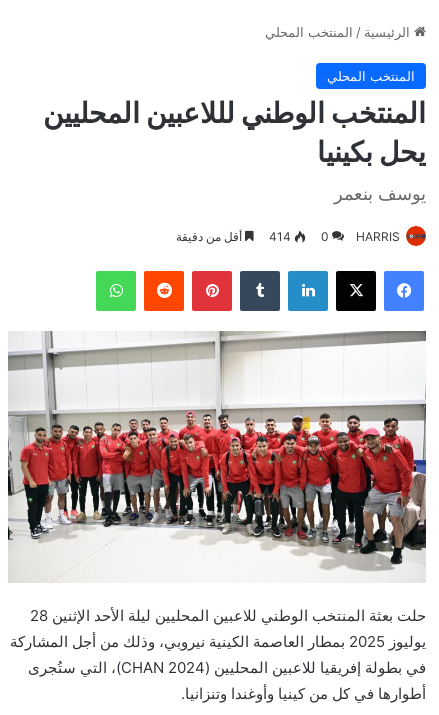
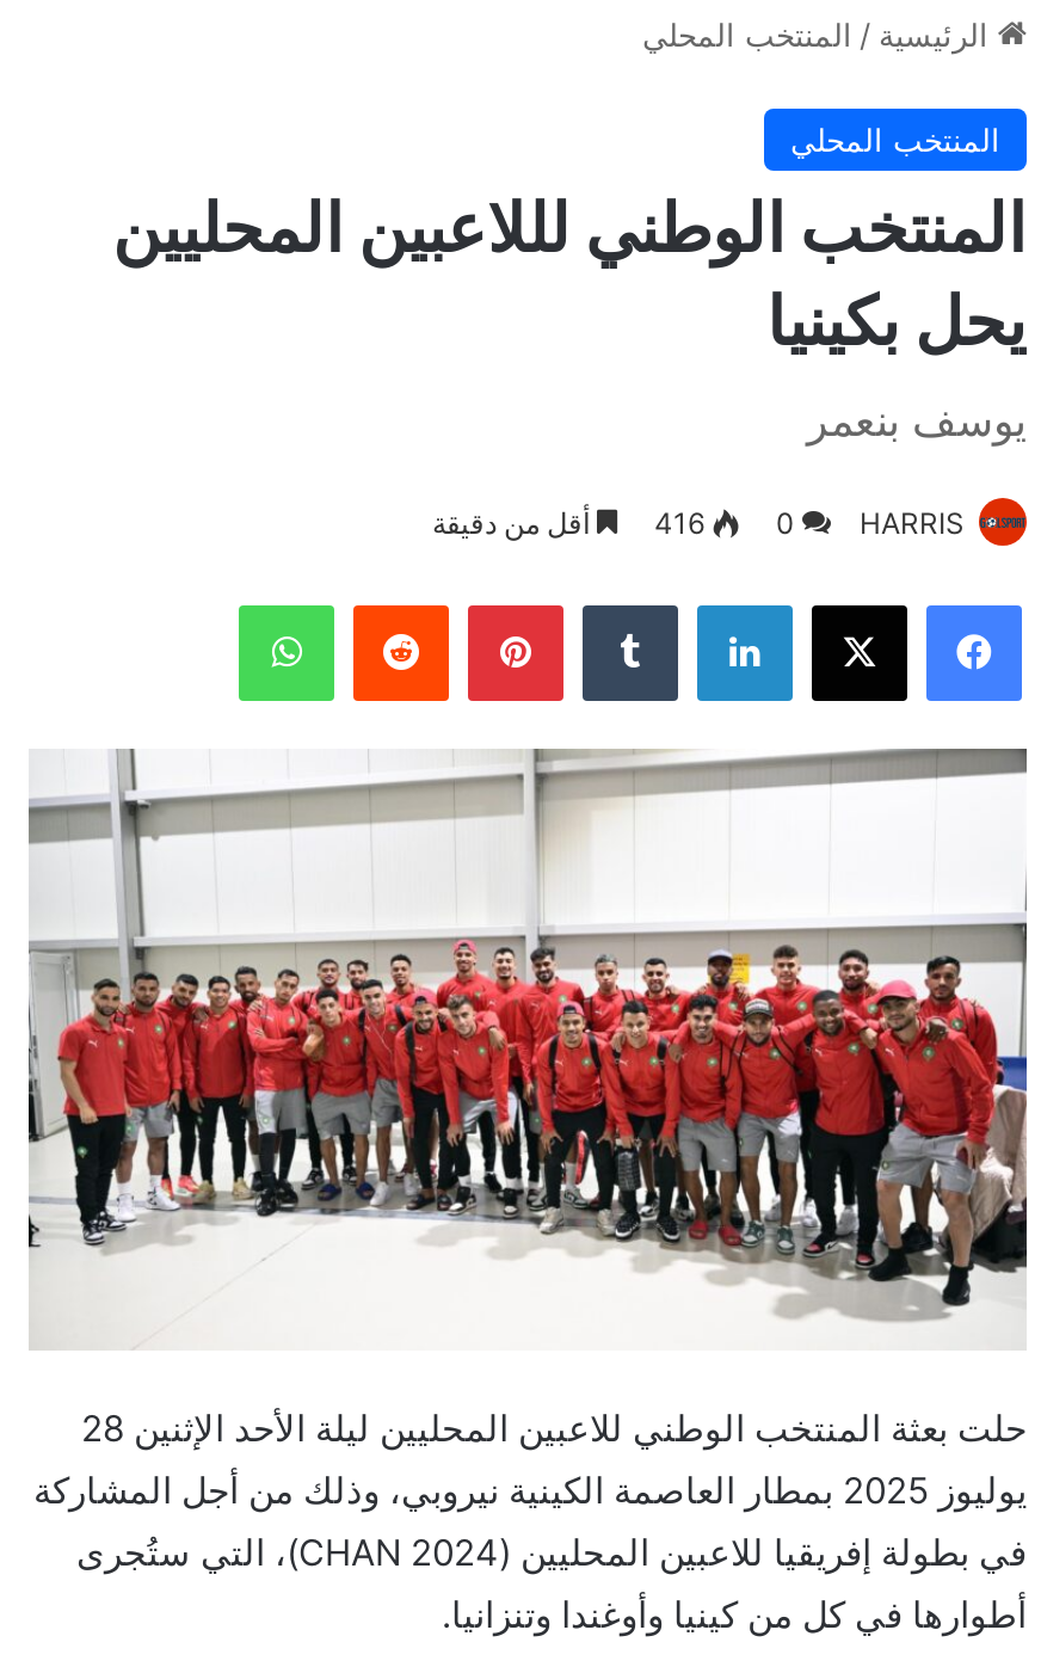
- 414
+ 416
